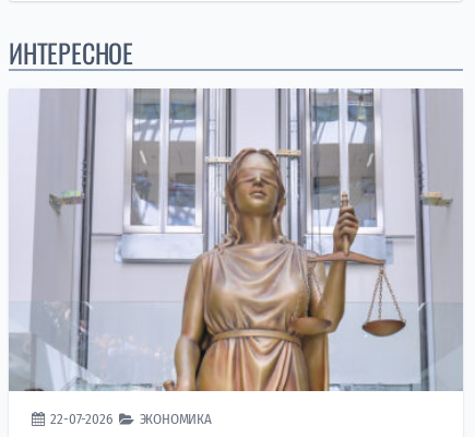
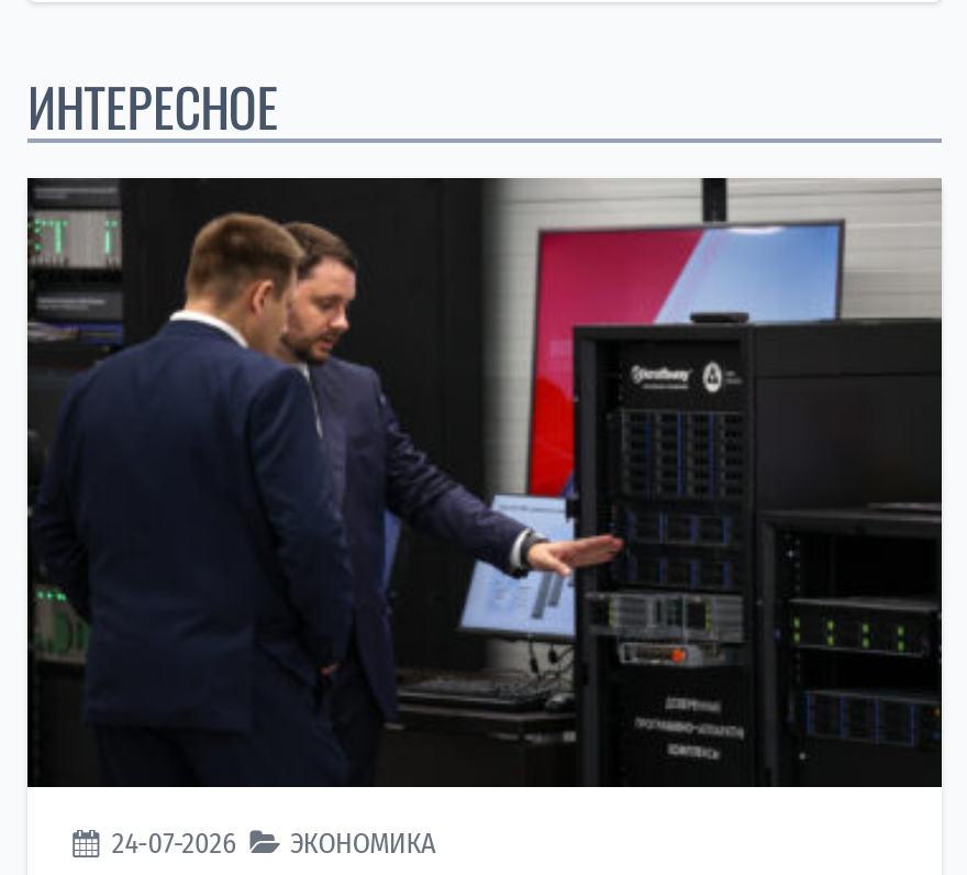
- [image]
- 22-07-2026 ЭКОНОМИКА
+ [image]
+ 24-07-2026 ЭКОНОМИКА
